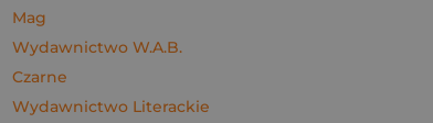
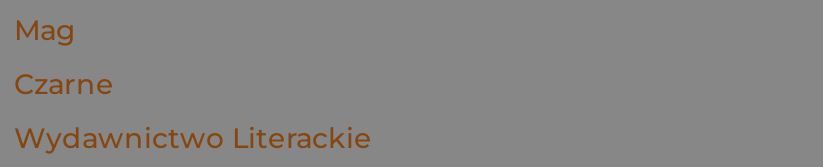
- Wydawnictwo W.A.B.
